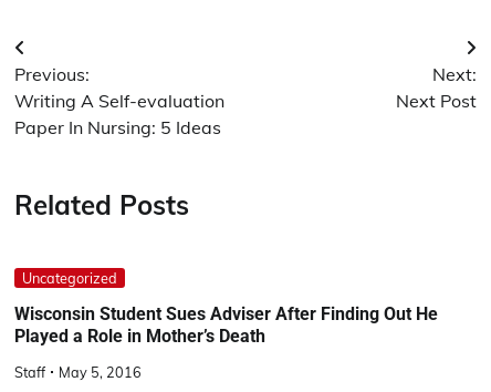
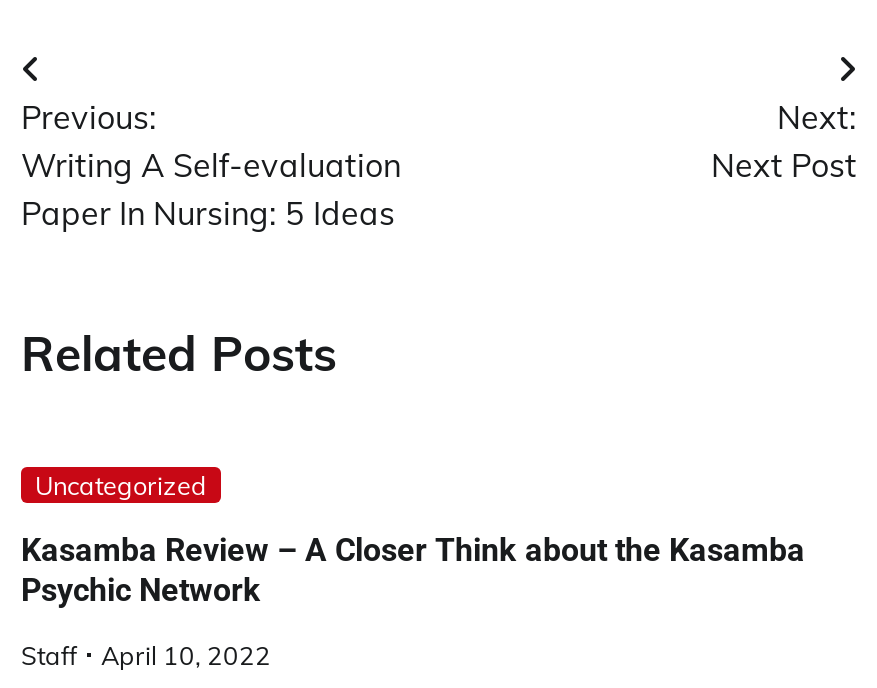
- Wisconsin Student Sues Adviser After Finding Out He
- Played a Role in Mother’s Death
+ Kasamba Review – A Closer Think about the Kasamba
+ Psychic Network

- Staff May 5, 2016
+ Staff April 10, 2022
